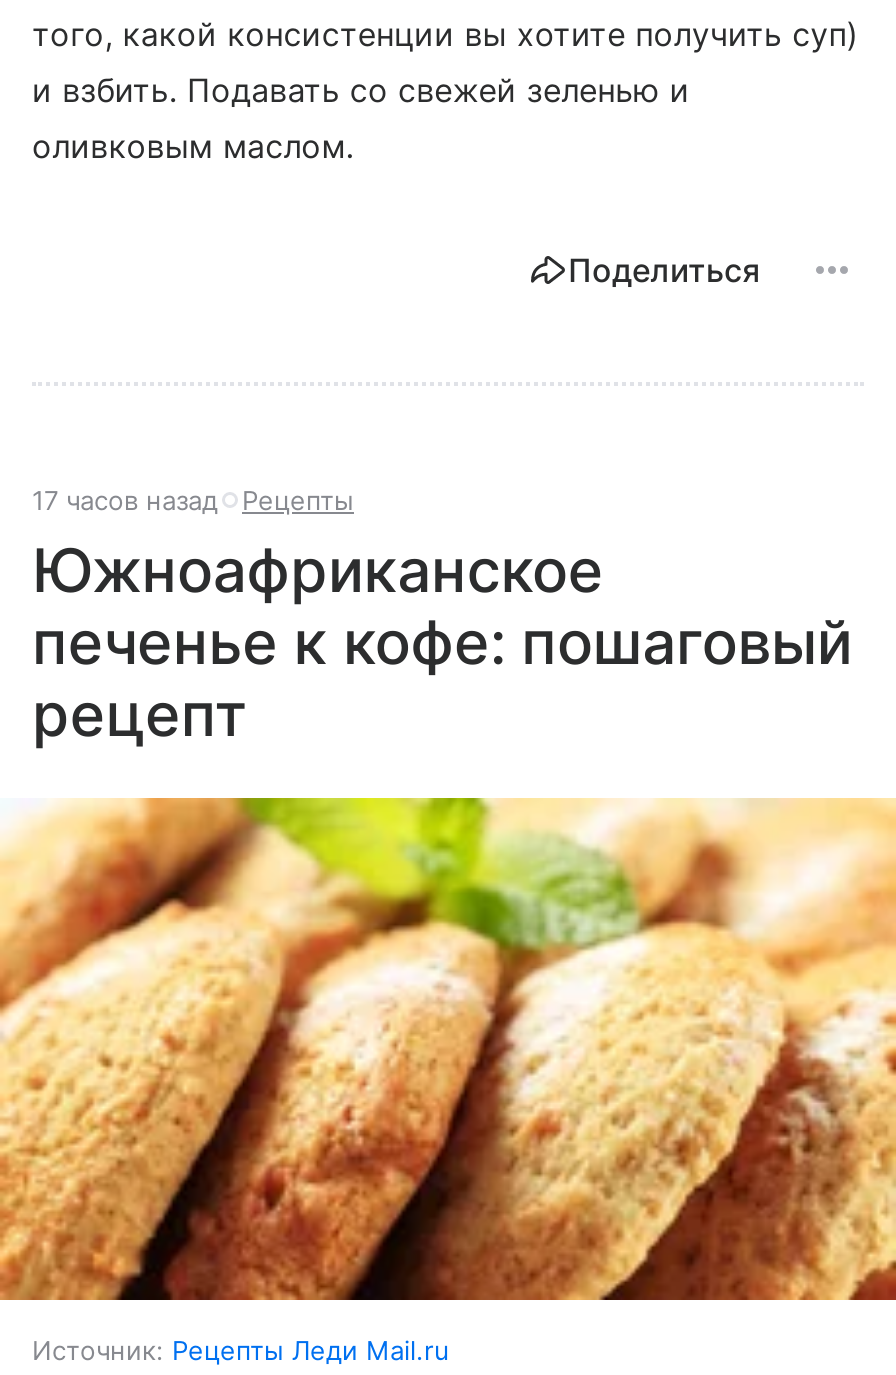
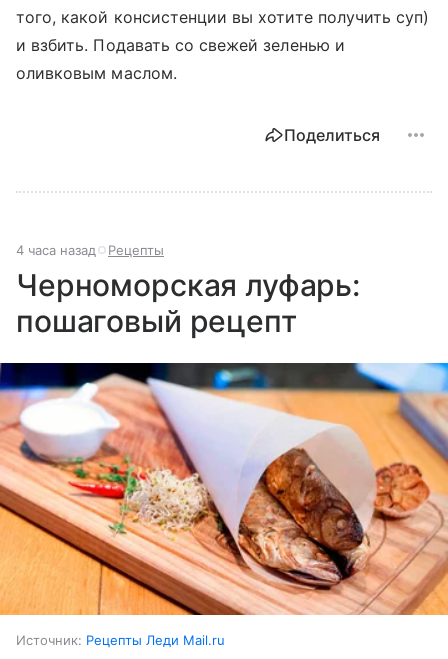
- 17 часов назад Рецепты
+ 4 часа назад Рецепты

- Южноафриканское
- печенье к кофе: пошаговый
- рецепт
+ Черноморская луфарь:
+ пошаговый рецепт

- [image]
+ [image]
